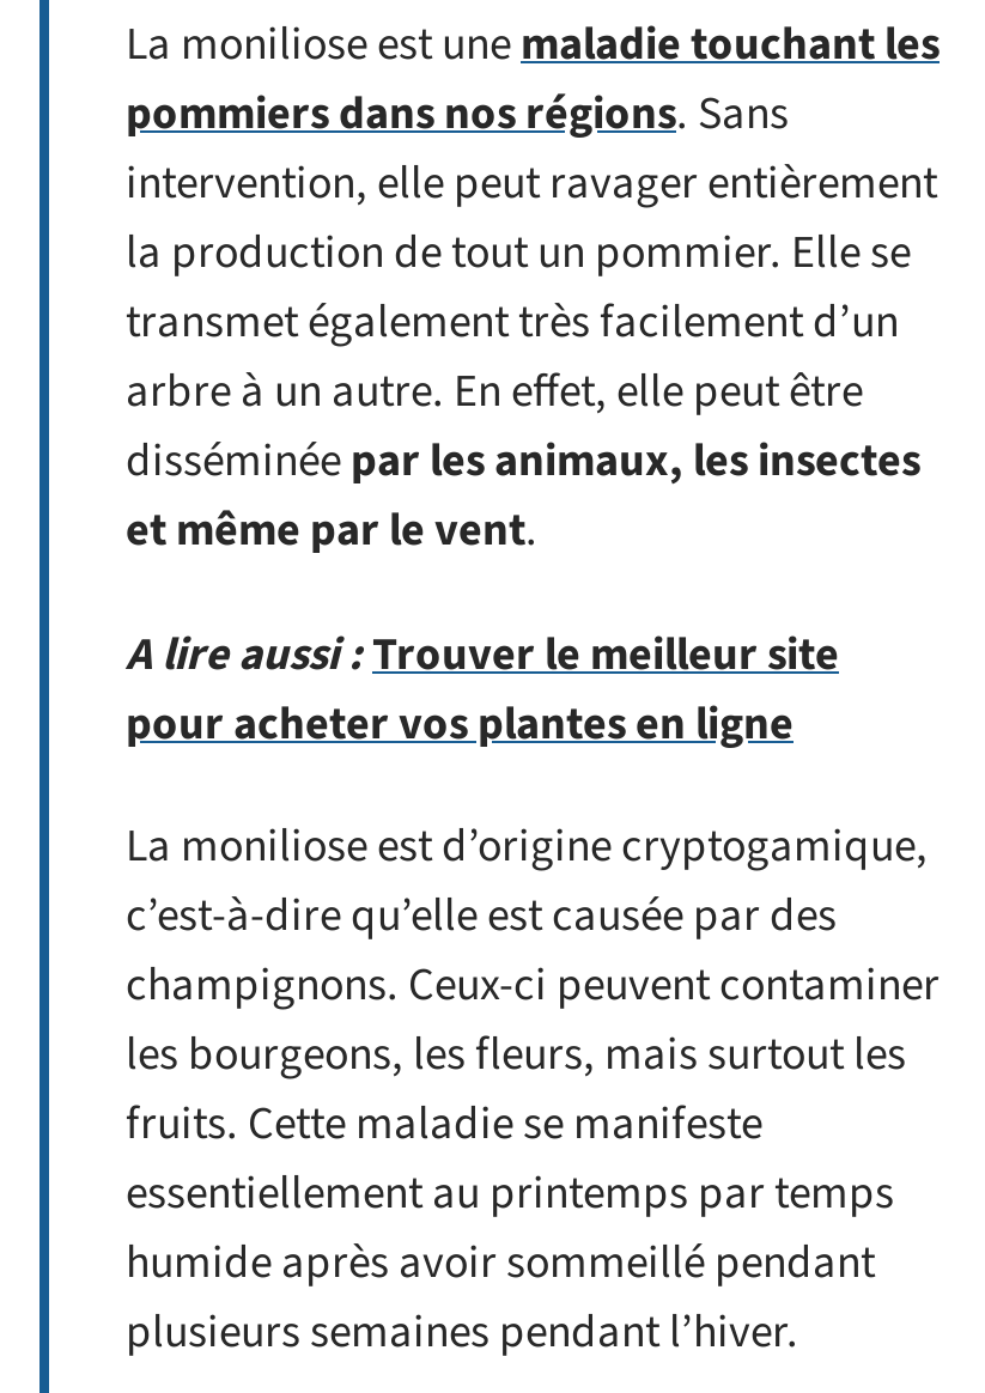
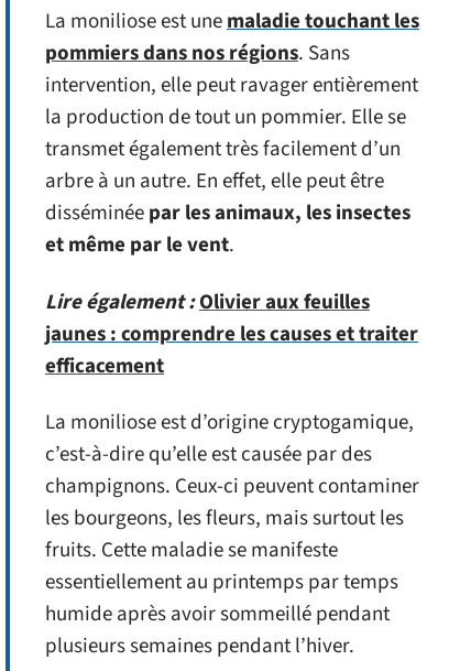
- A lire aussi : Trouver le meilleur site
- pour acheter vos plantes en ligne
+ Lire également : Olivier aux feuilles
+ jaunes : comprendre les causes et traiter
+ efficacement
